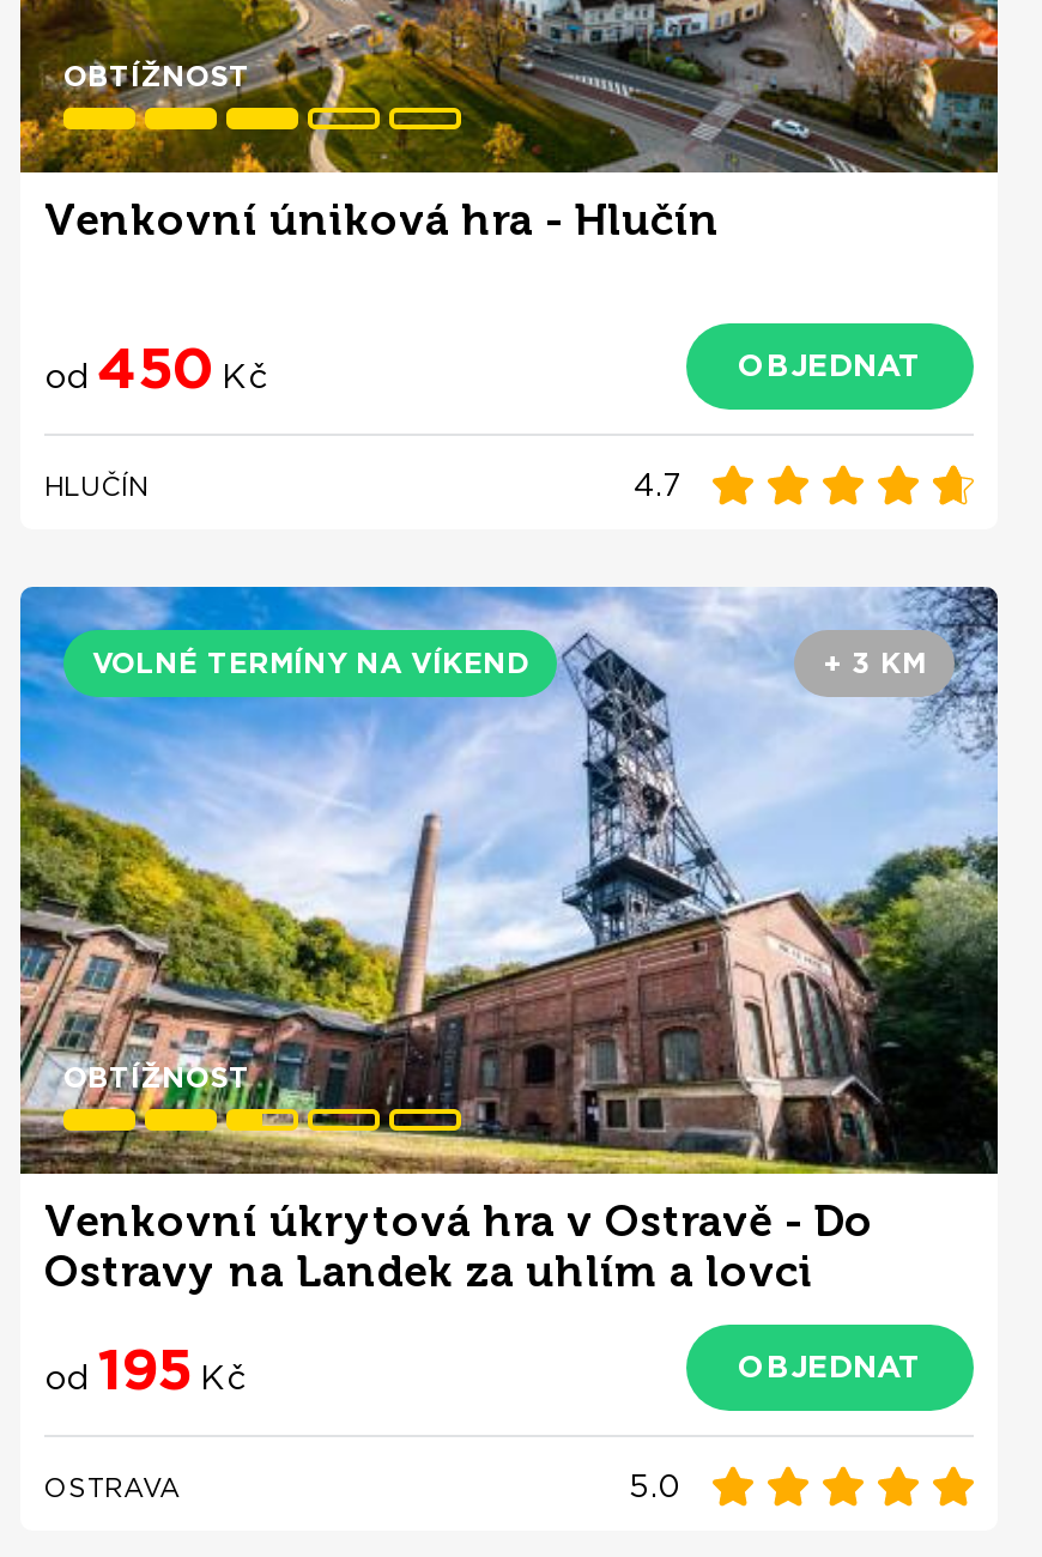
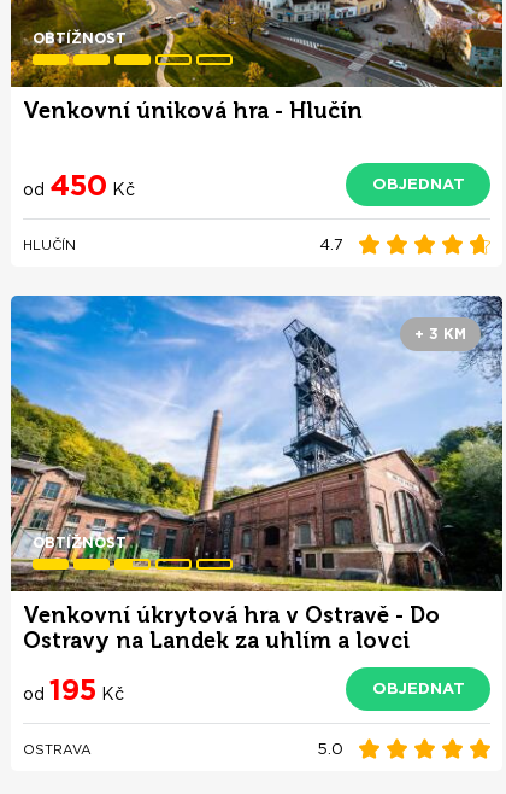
- VOLNÉ TERMÍNY NA VÍKEND
